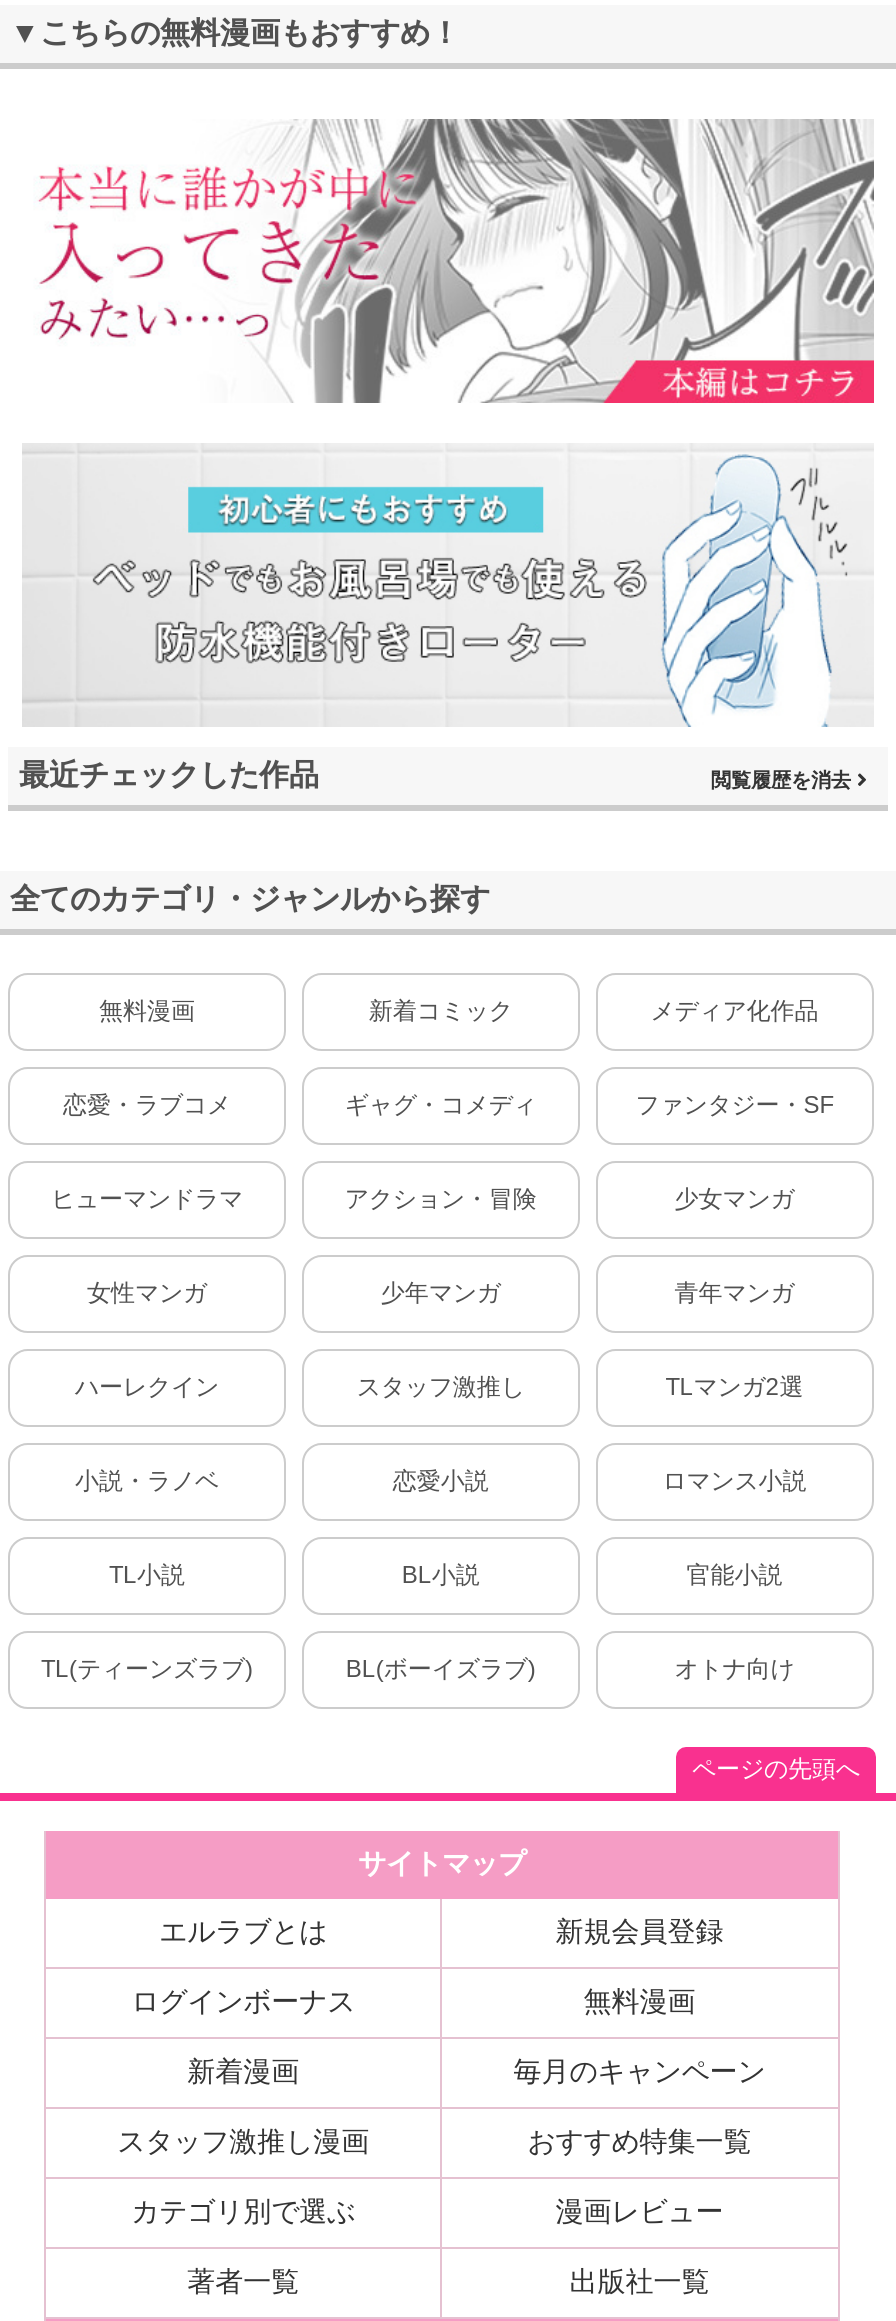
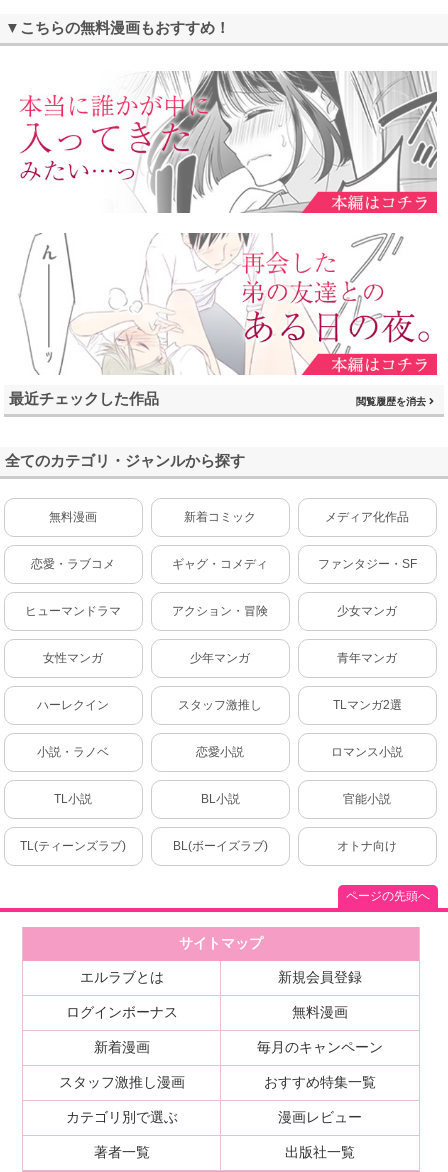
- [image]
+ [image]
